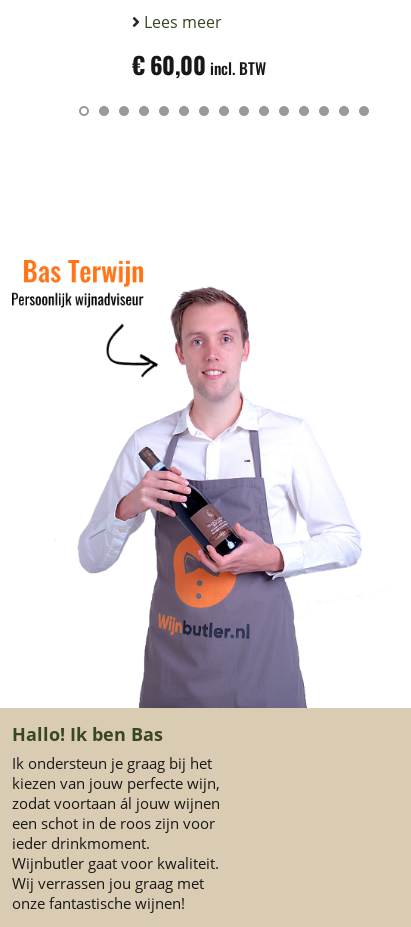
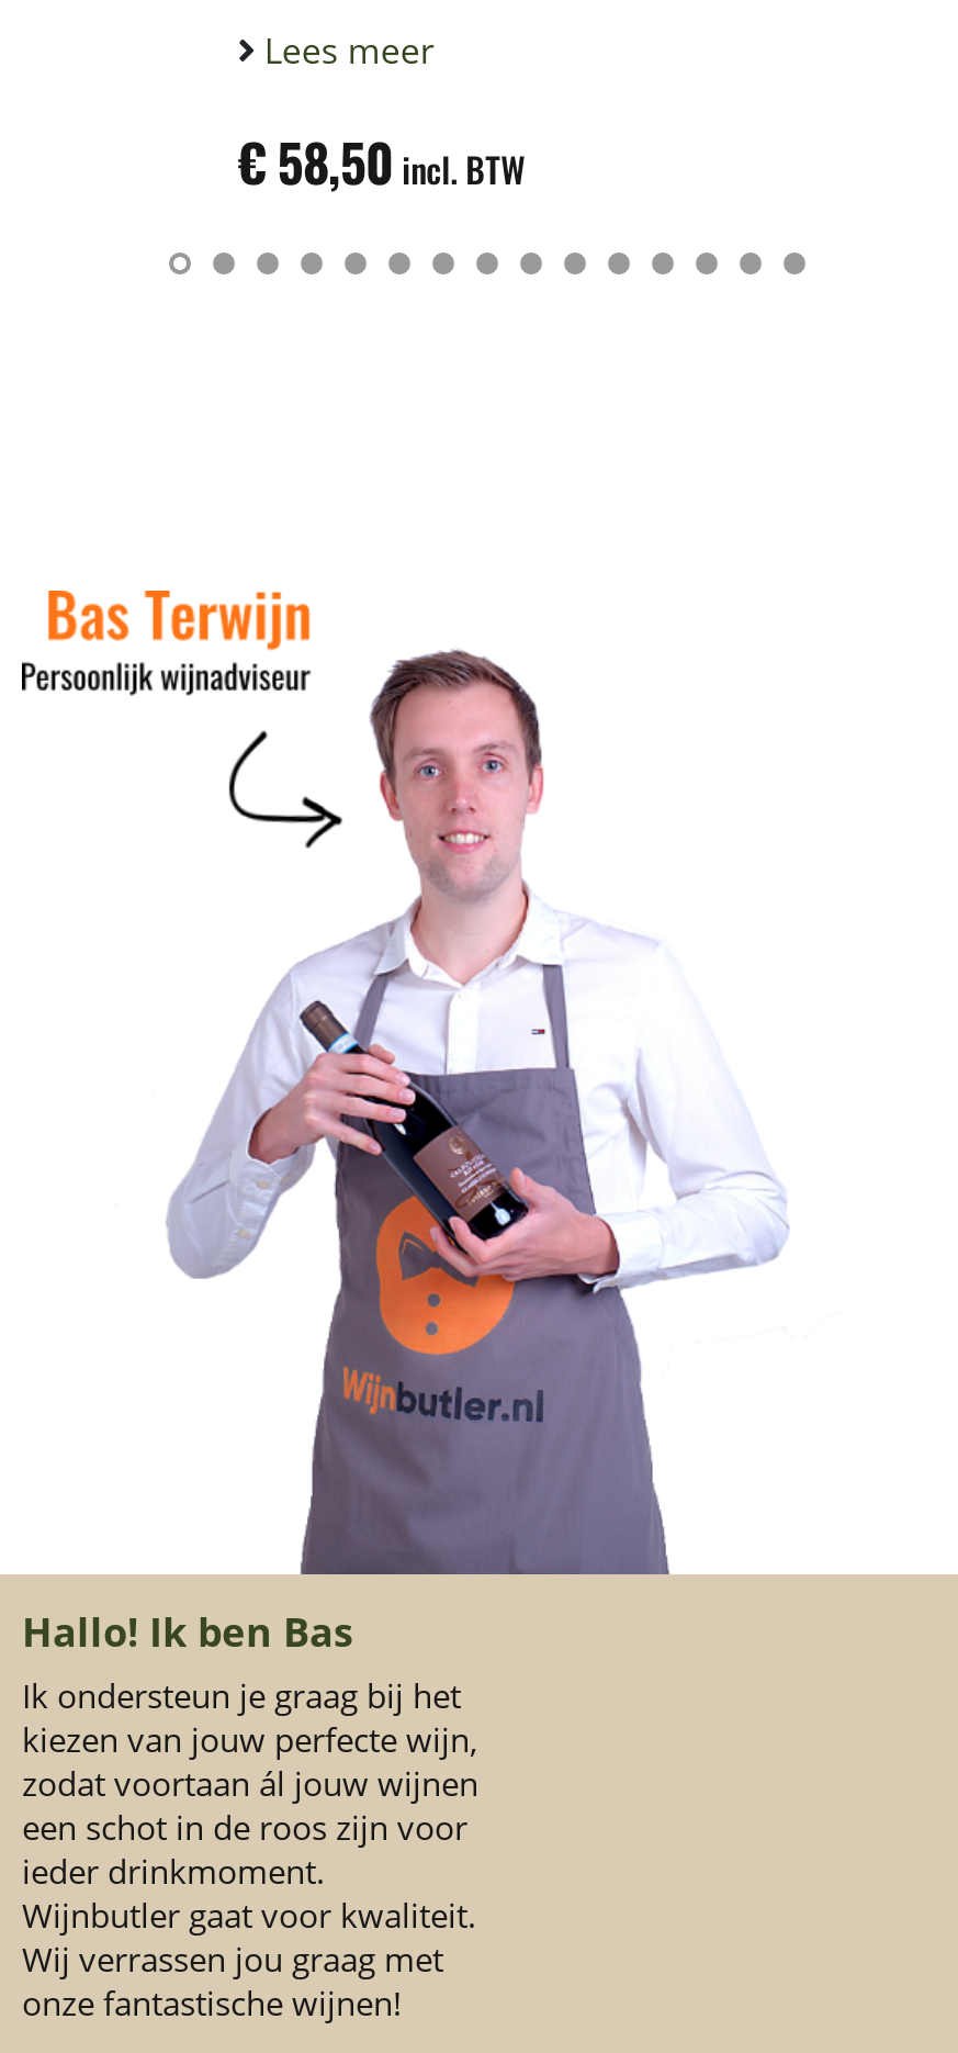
- €60,00 incl. BTW
+ €58,50 incl. BTW
